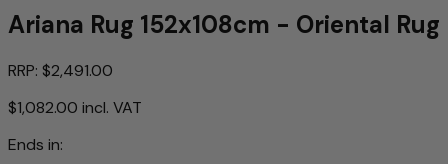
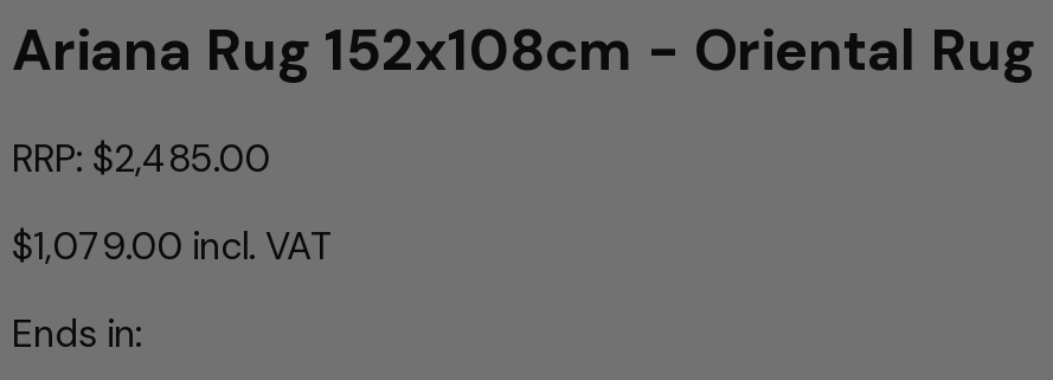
- RRP: $2,491.00
+ RRP: $2,485.00

- $1,082.00 incl. VAT
+ $1,079.00 incl. VAT
